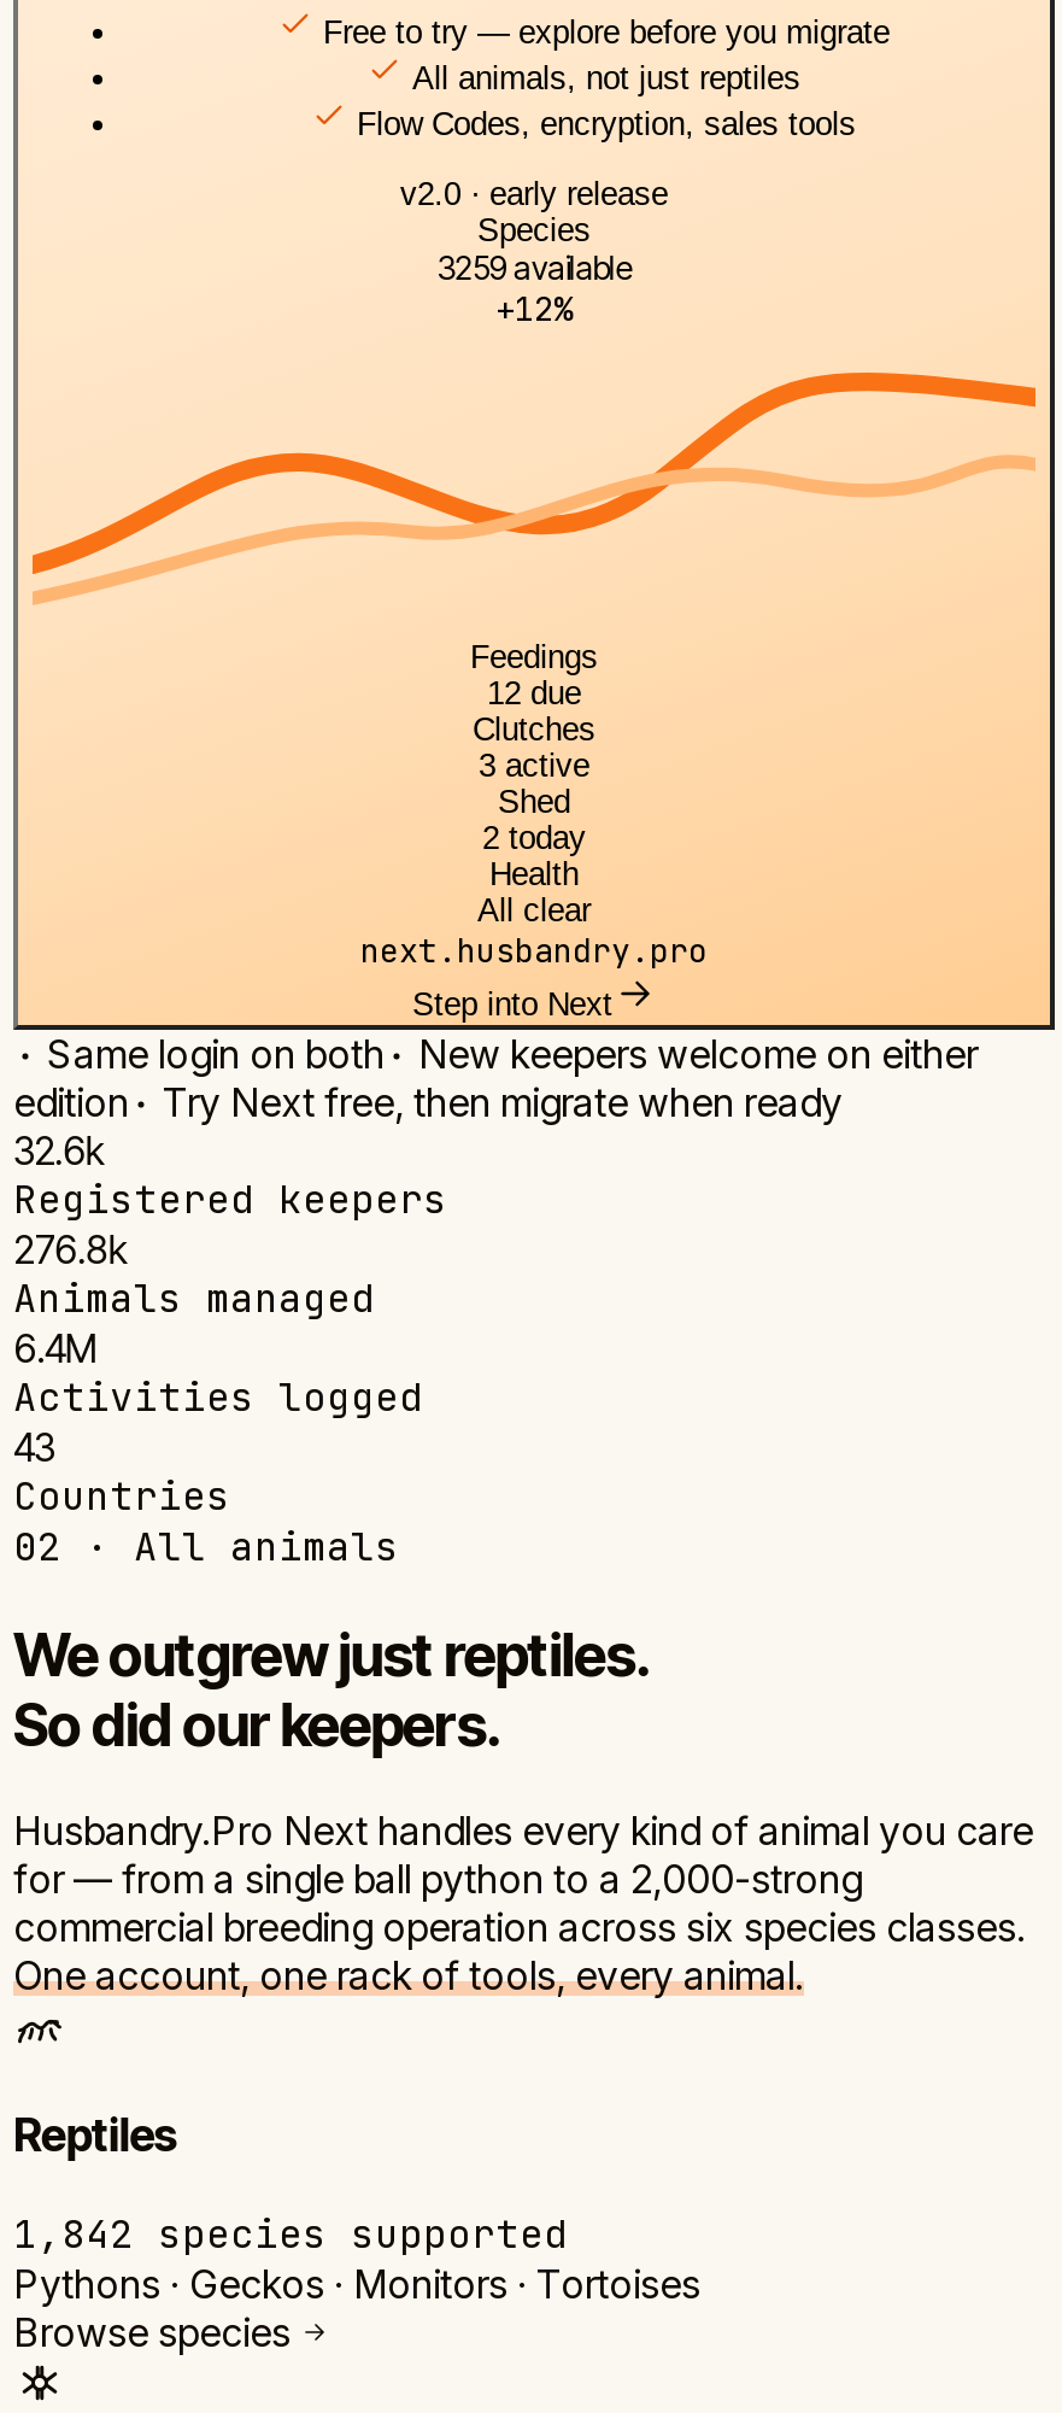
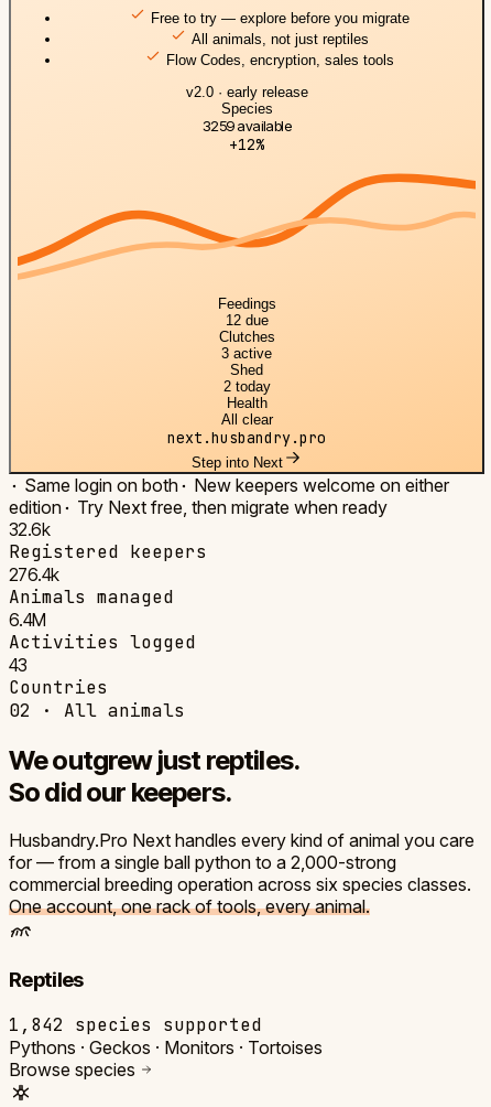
- 276.8k
+ 276.4k
